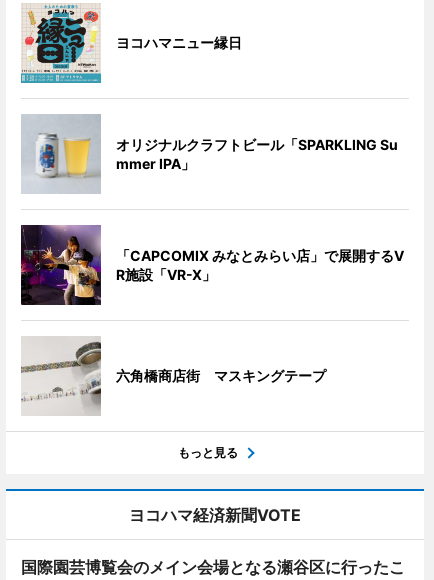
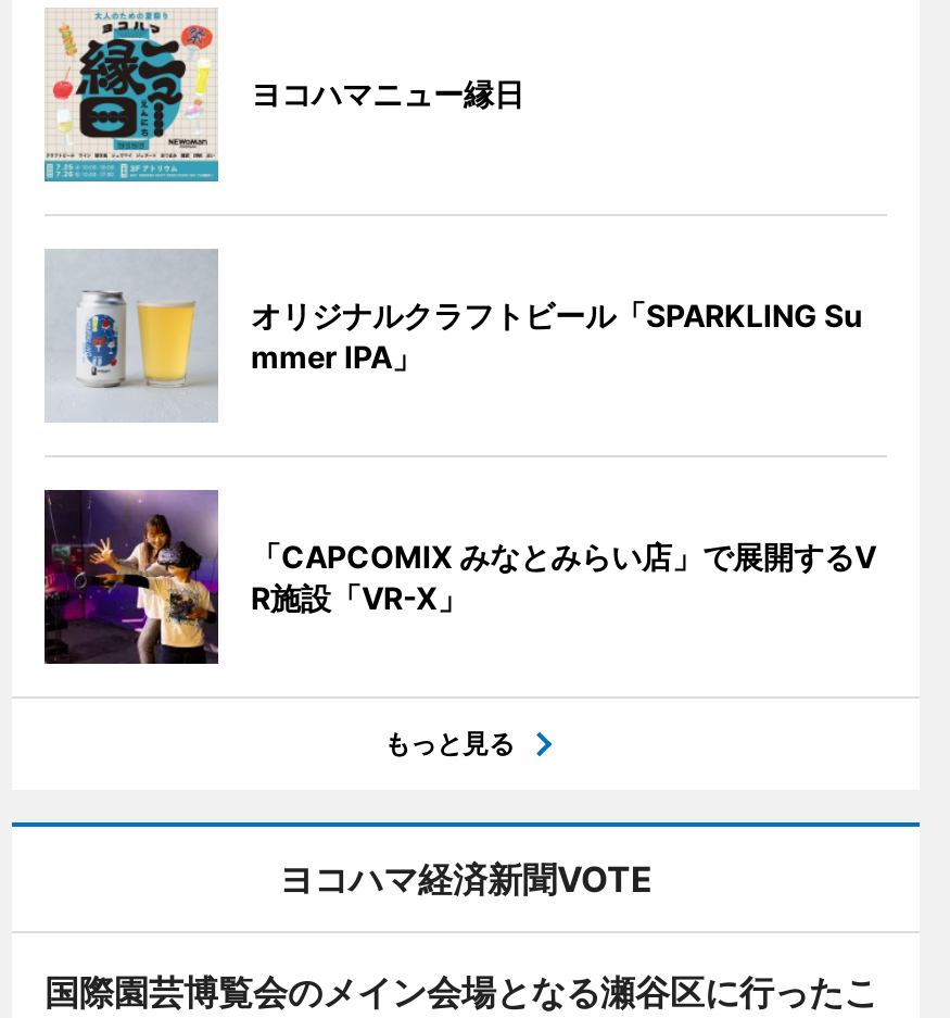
- [image]
- 六角橋商店街 マスキングテープ
